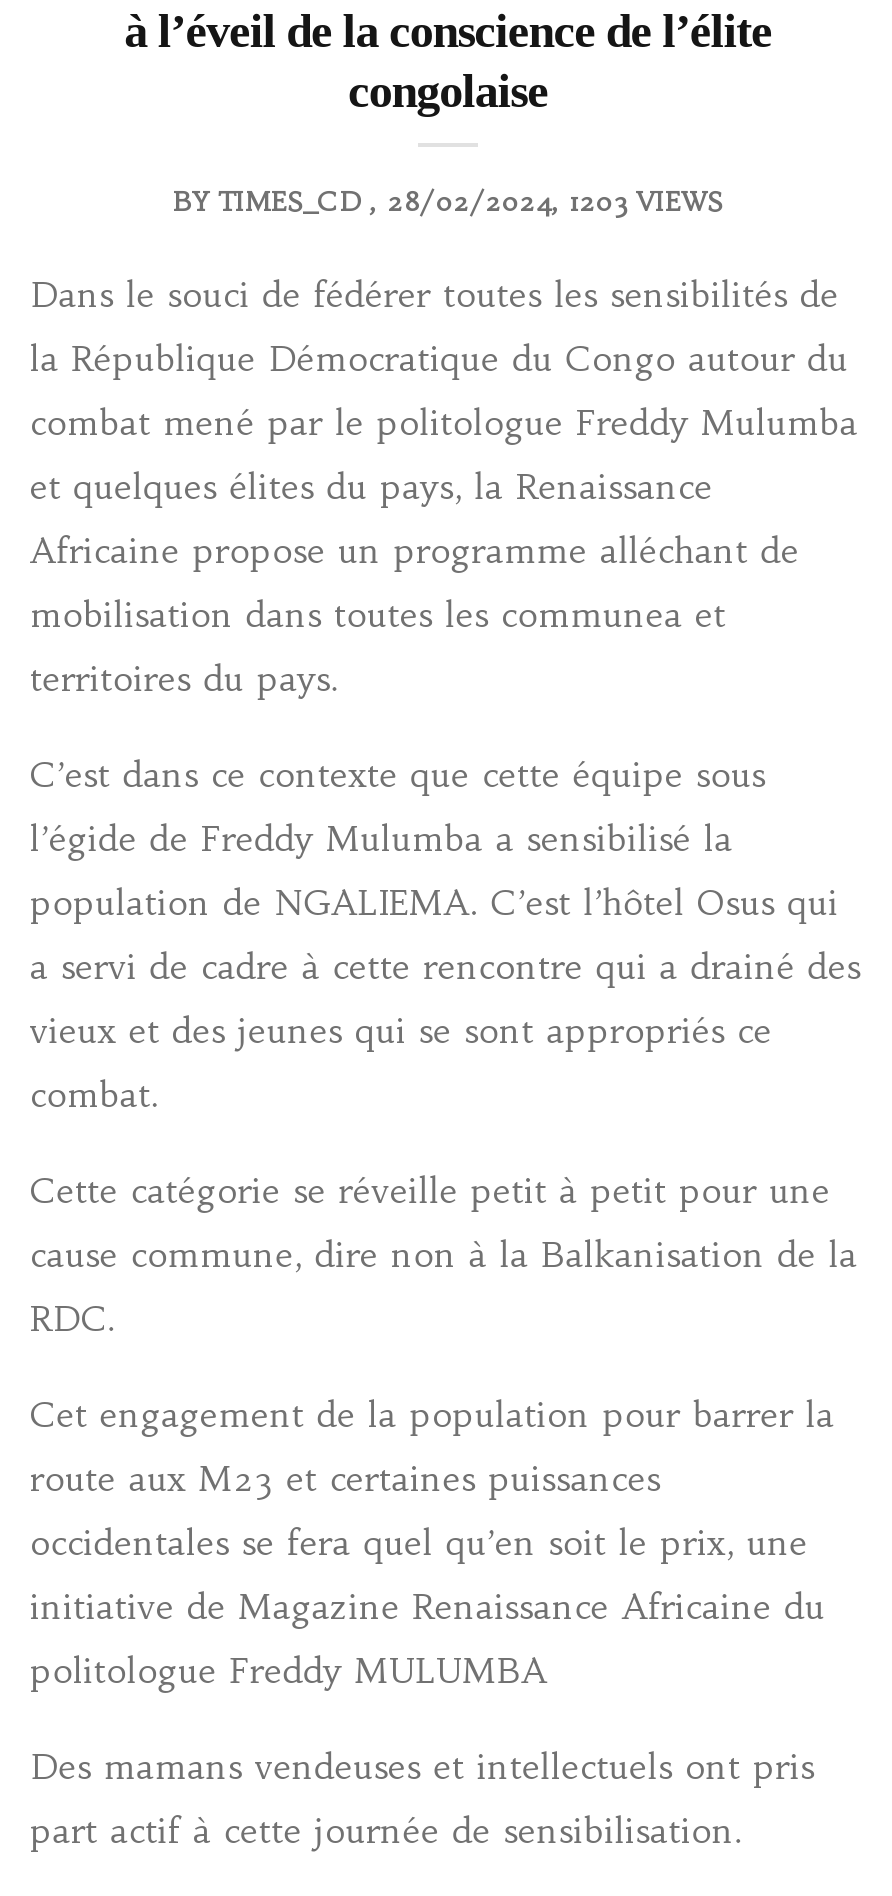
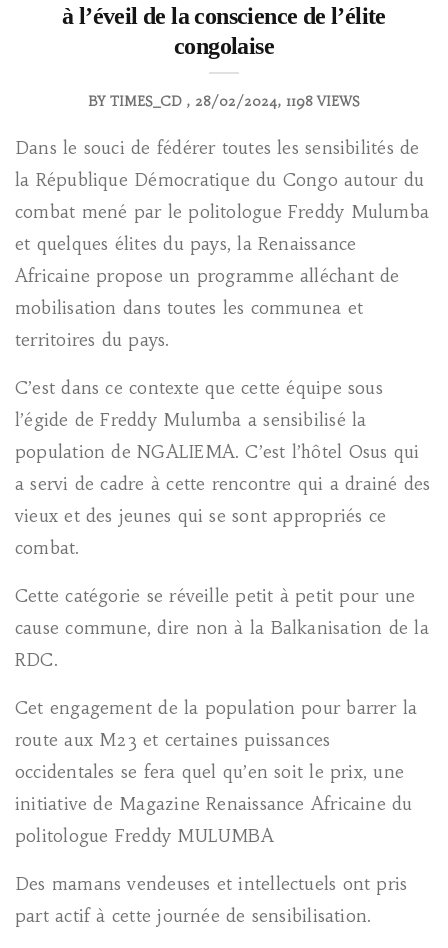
- BY TIMES_CD 28/02/2024 1203 VIEWS
+ BY TIMES_CD 28/02/2024 1198 VIEWS
